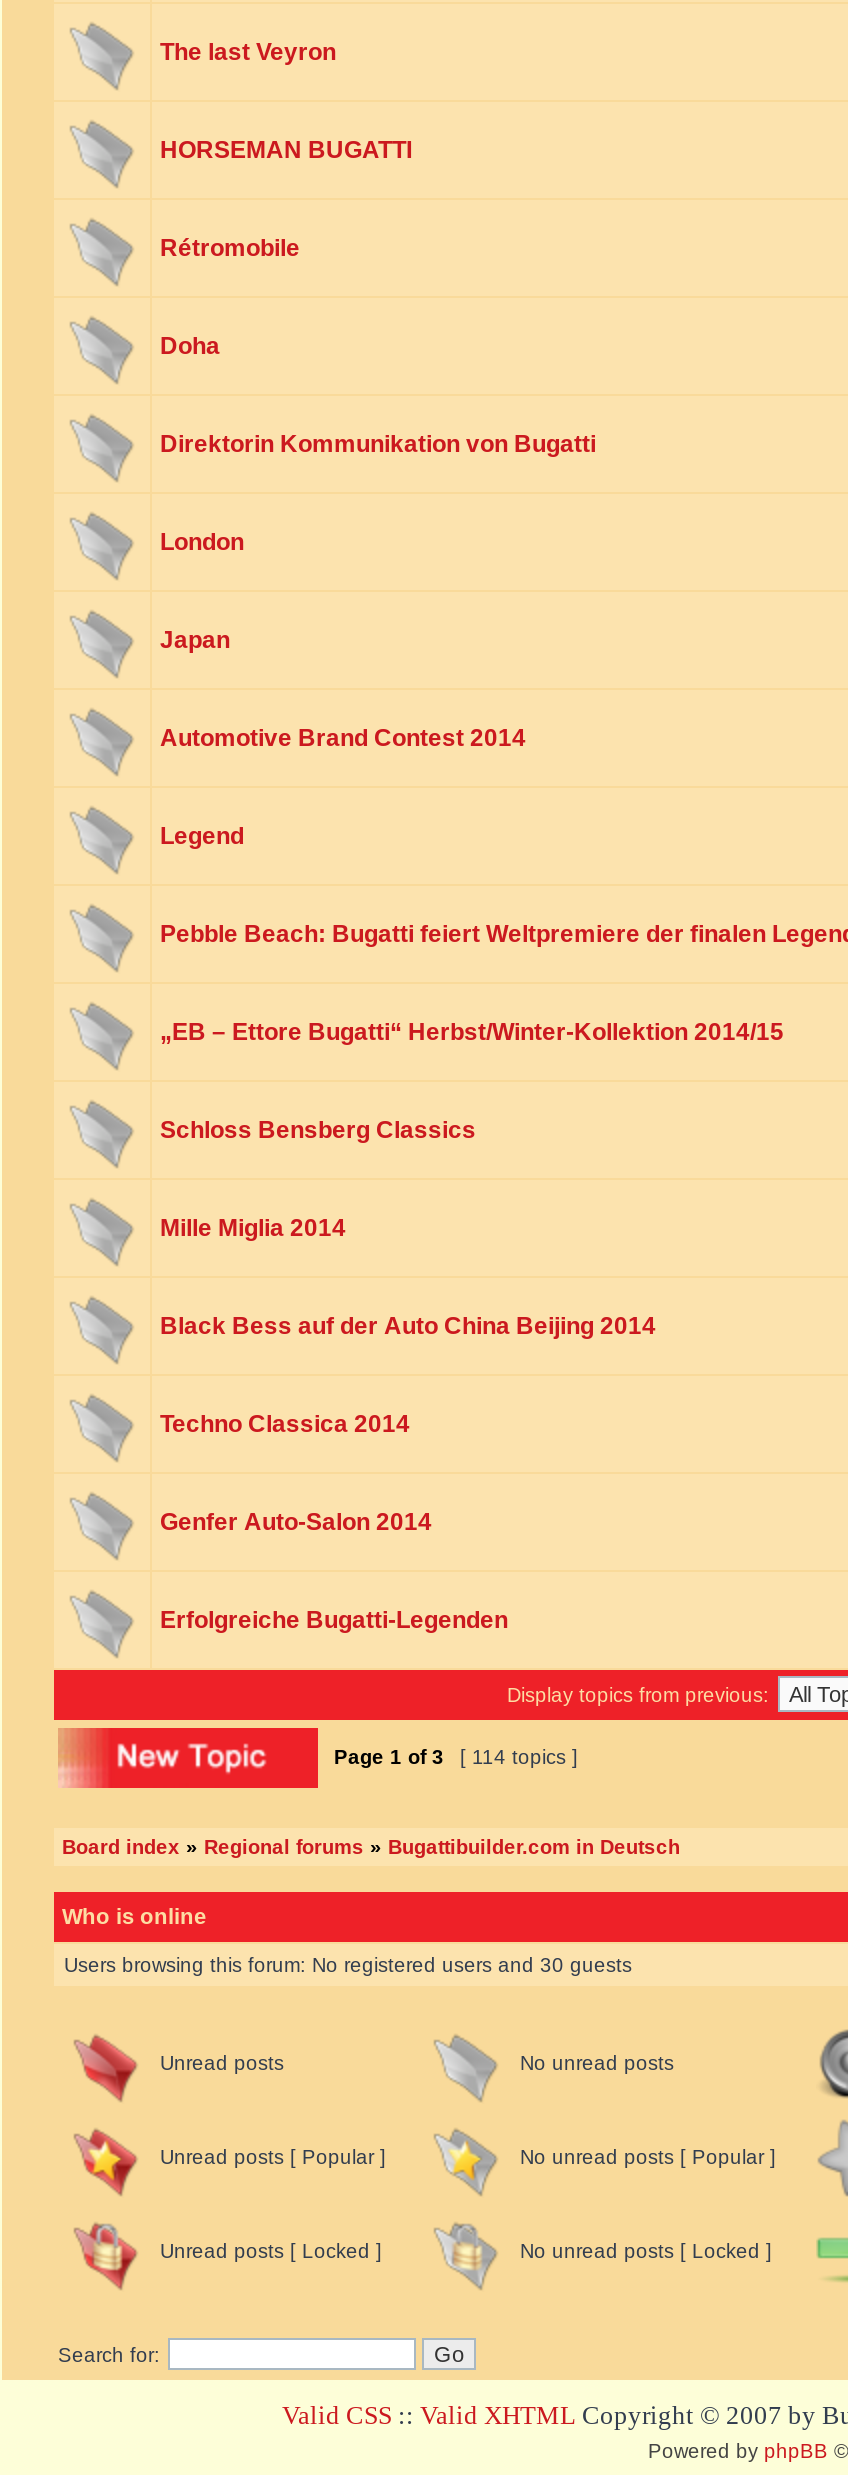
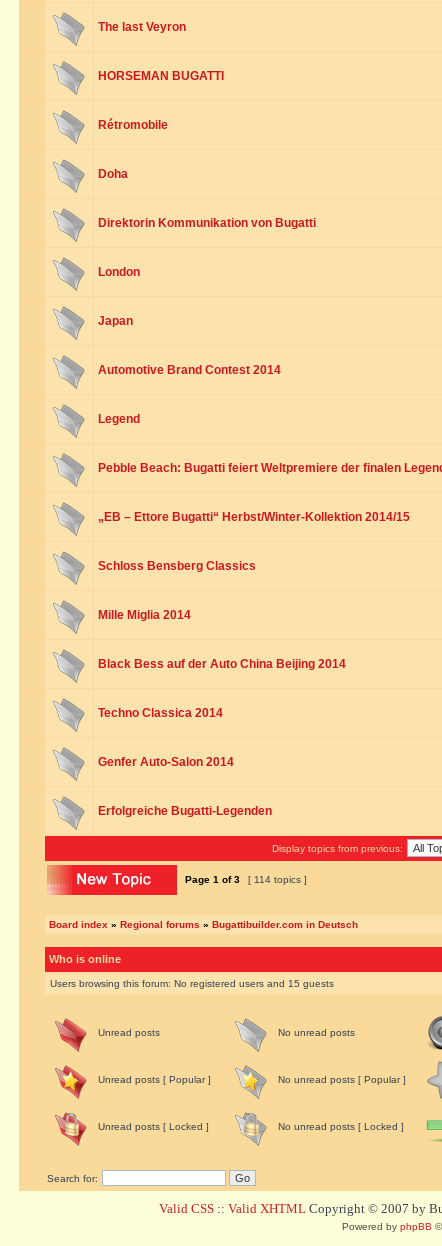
- Users browsing this forum: No registered users and 30 guests
+ Users browsing this forum: No registered users and 15 guests
